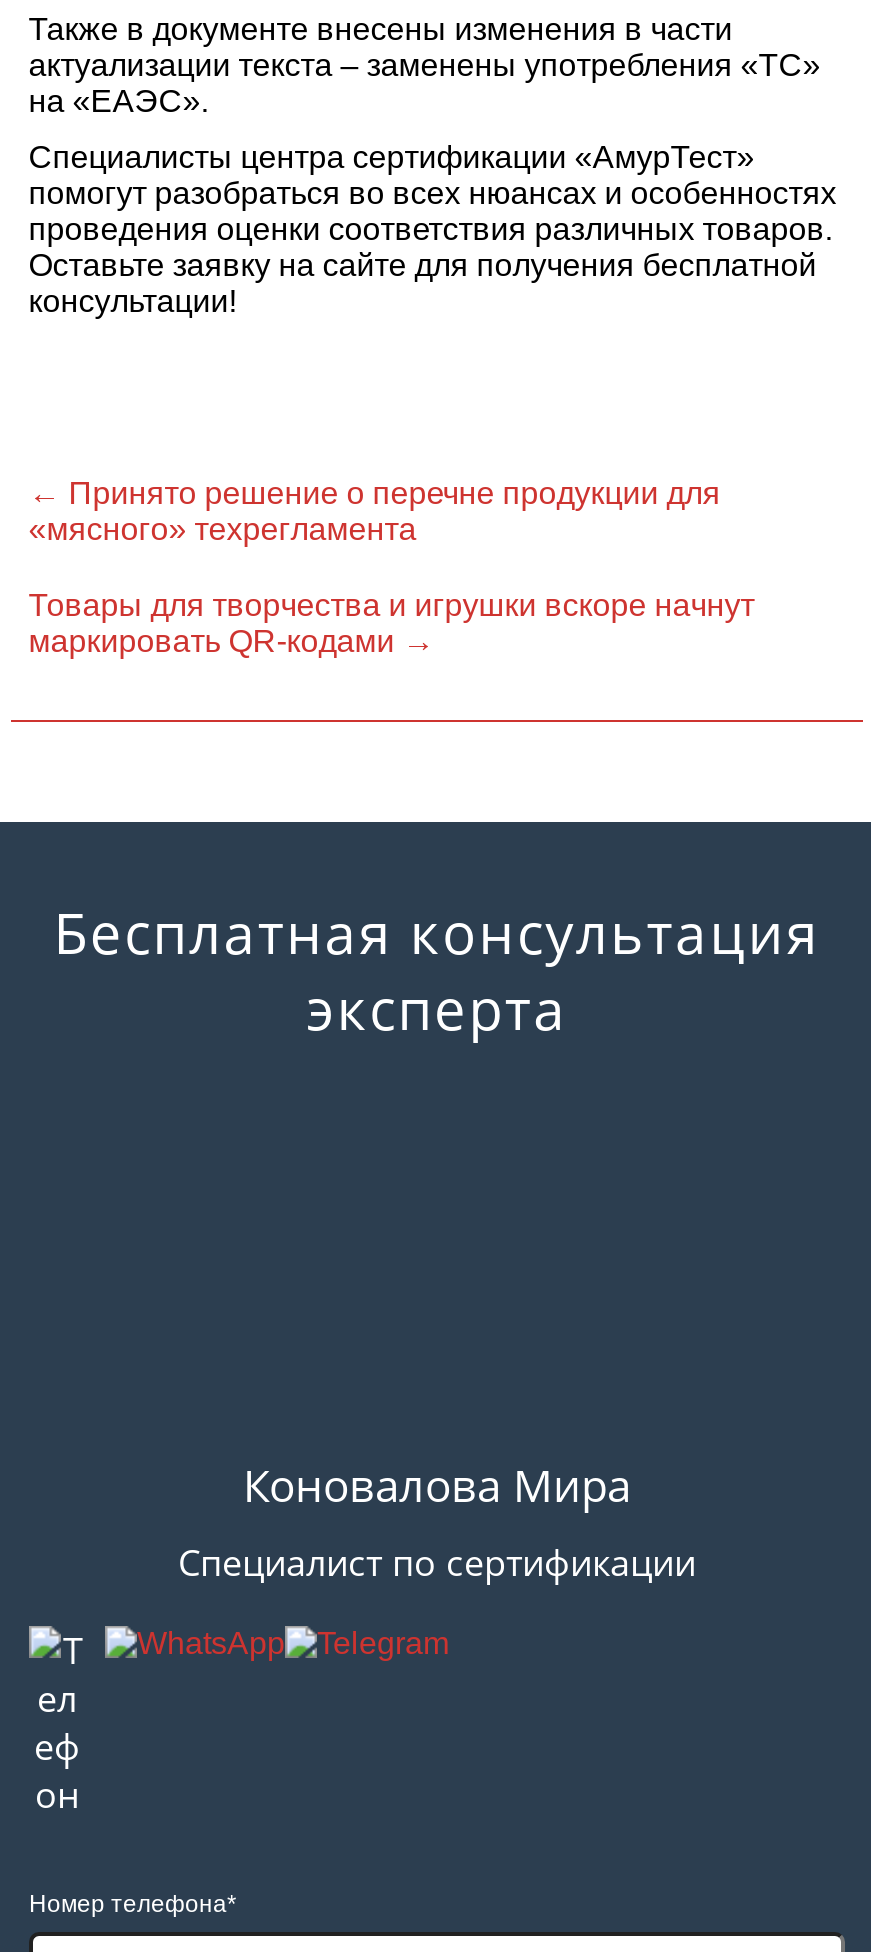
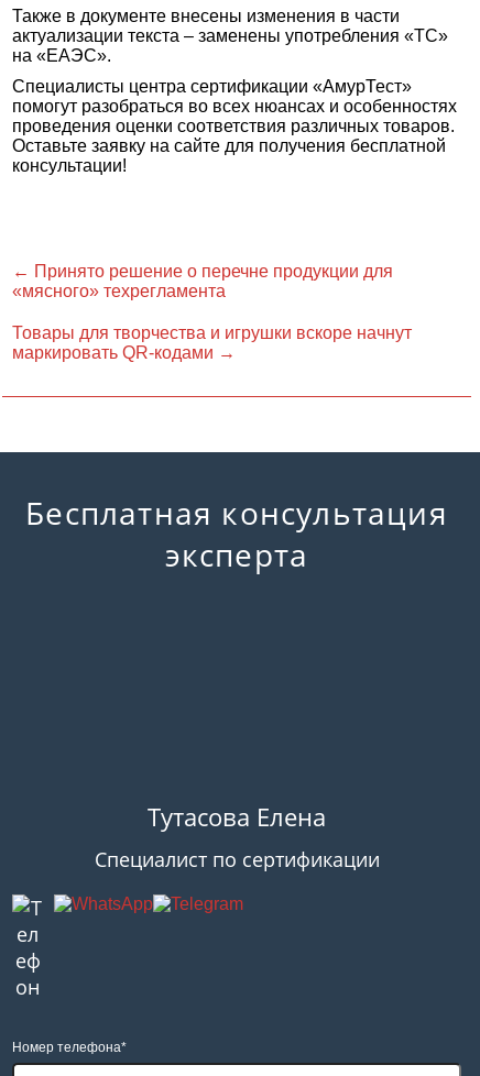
- Коновалова Мира
+ Тутасова Елена
